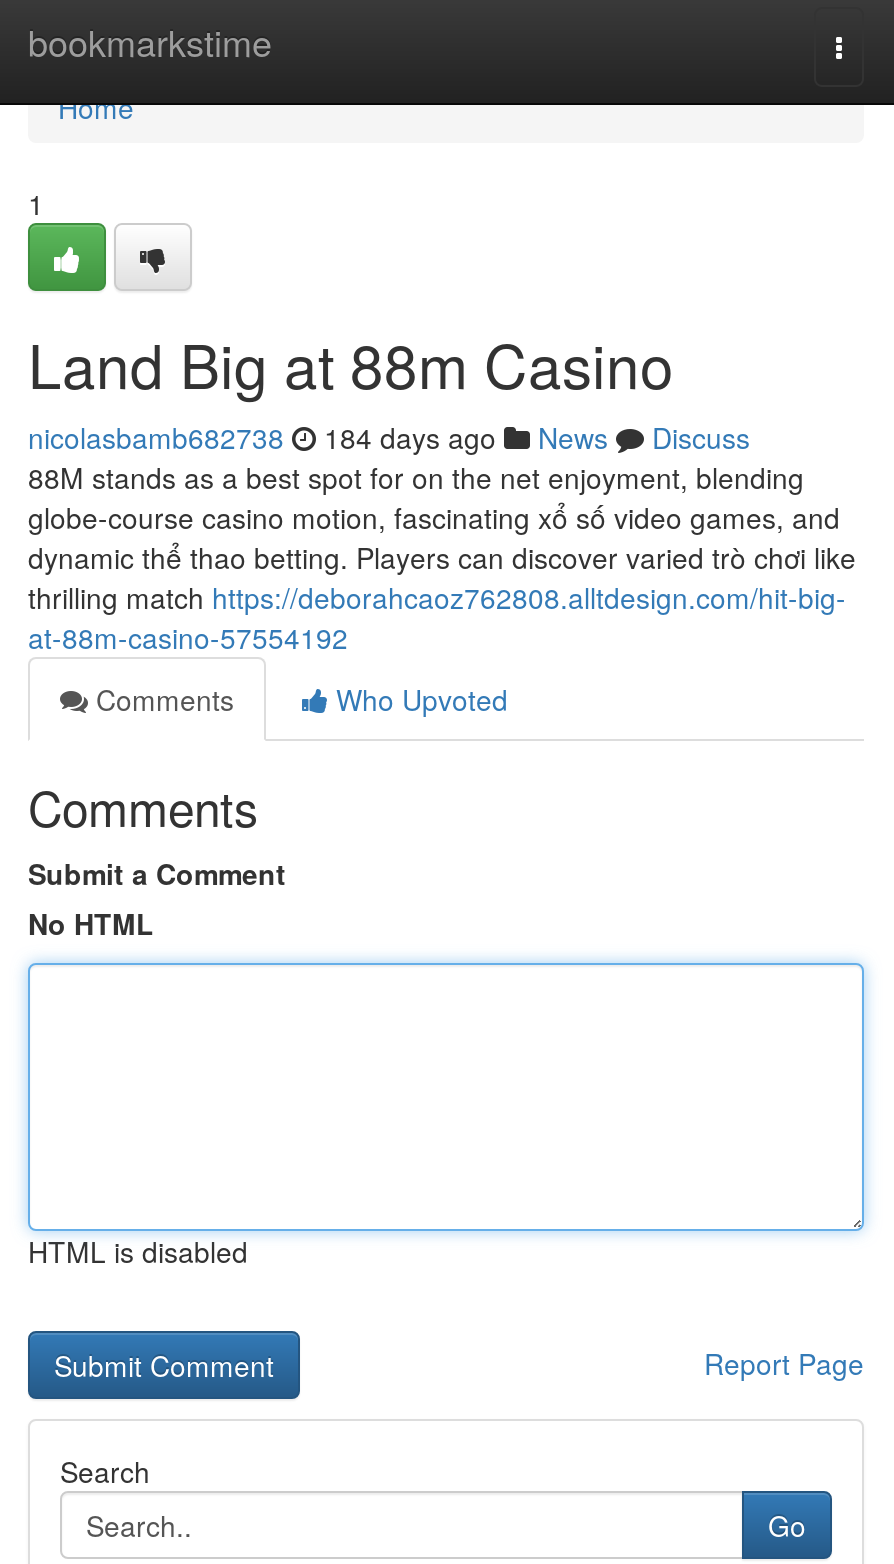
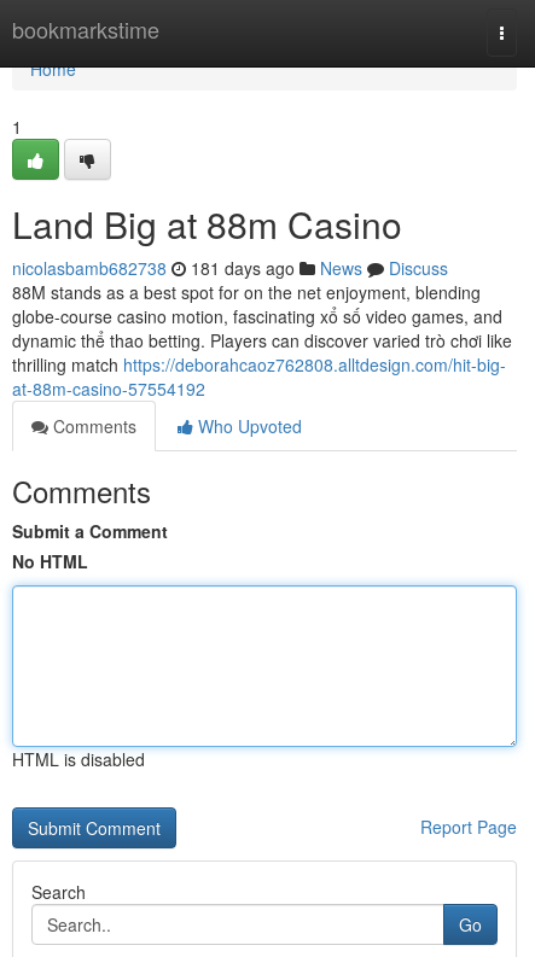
- nicolasbamb682738 184 days ago News Discuss
+ nicolasbamb682738 181 days ago News Discuss
